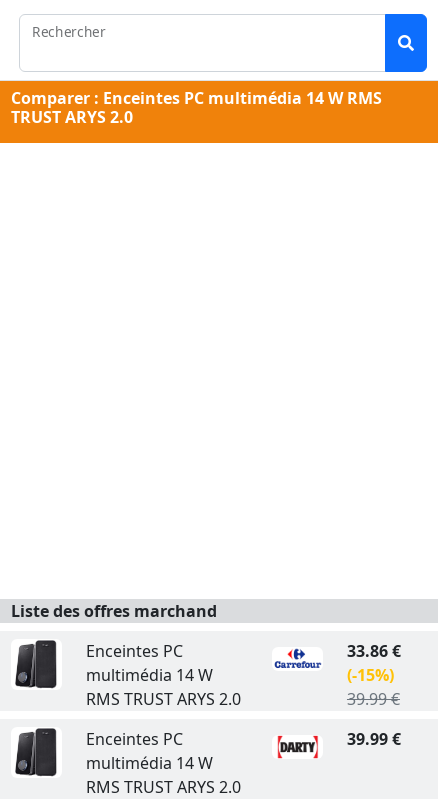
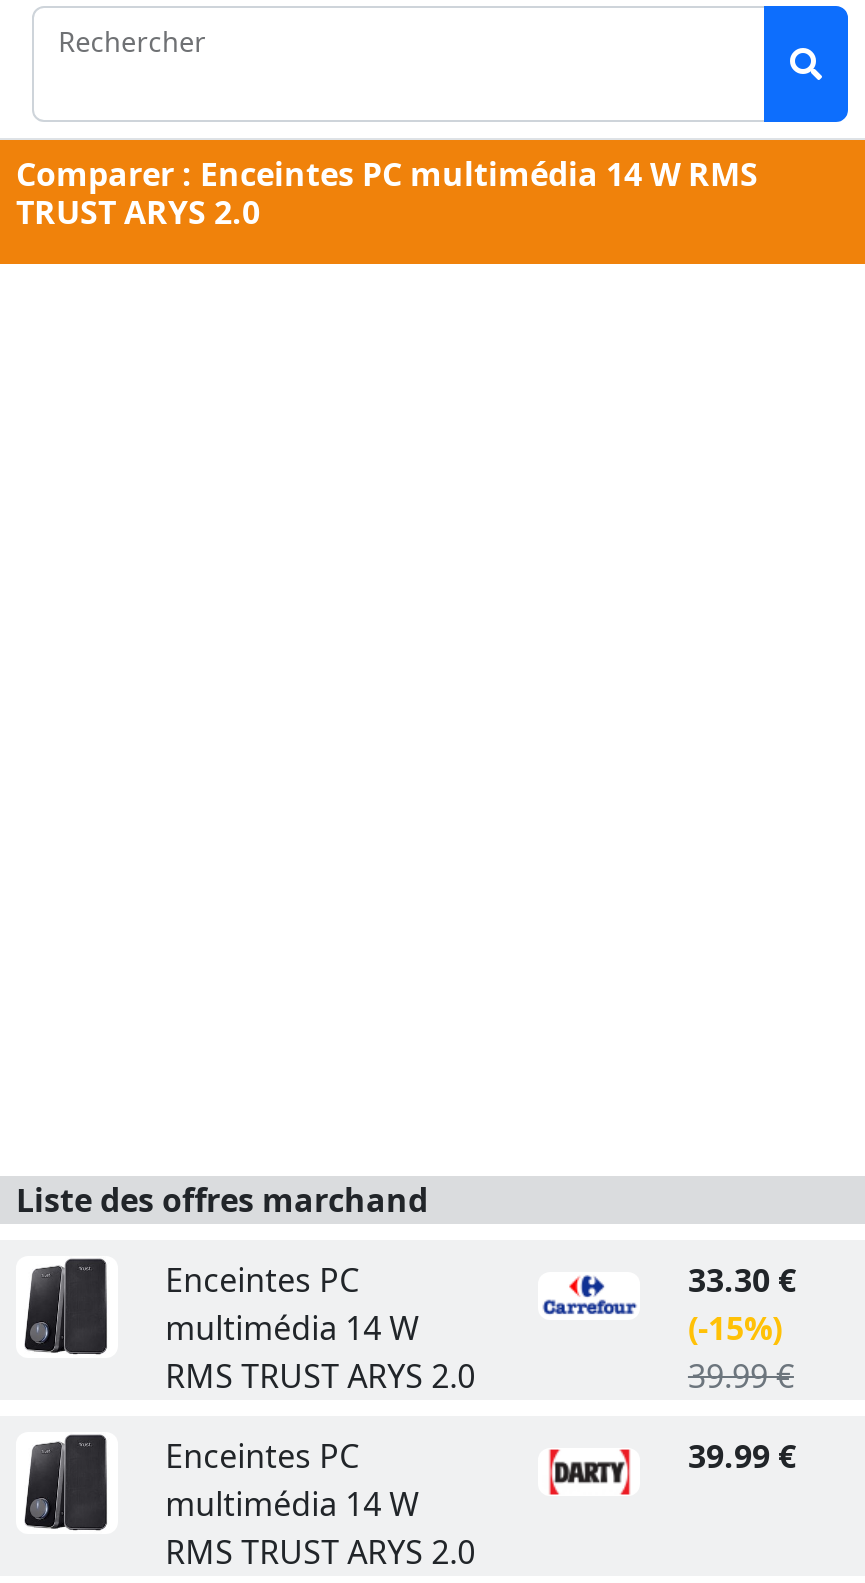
- 33.86 €
+ 33.30 €
